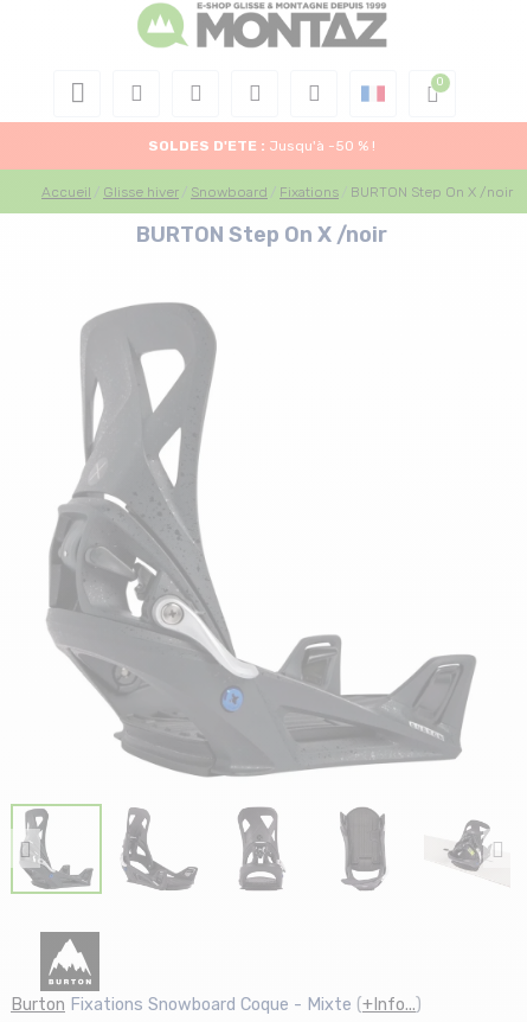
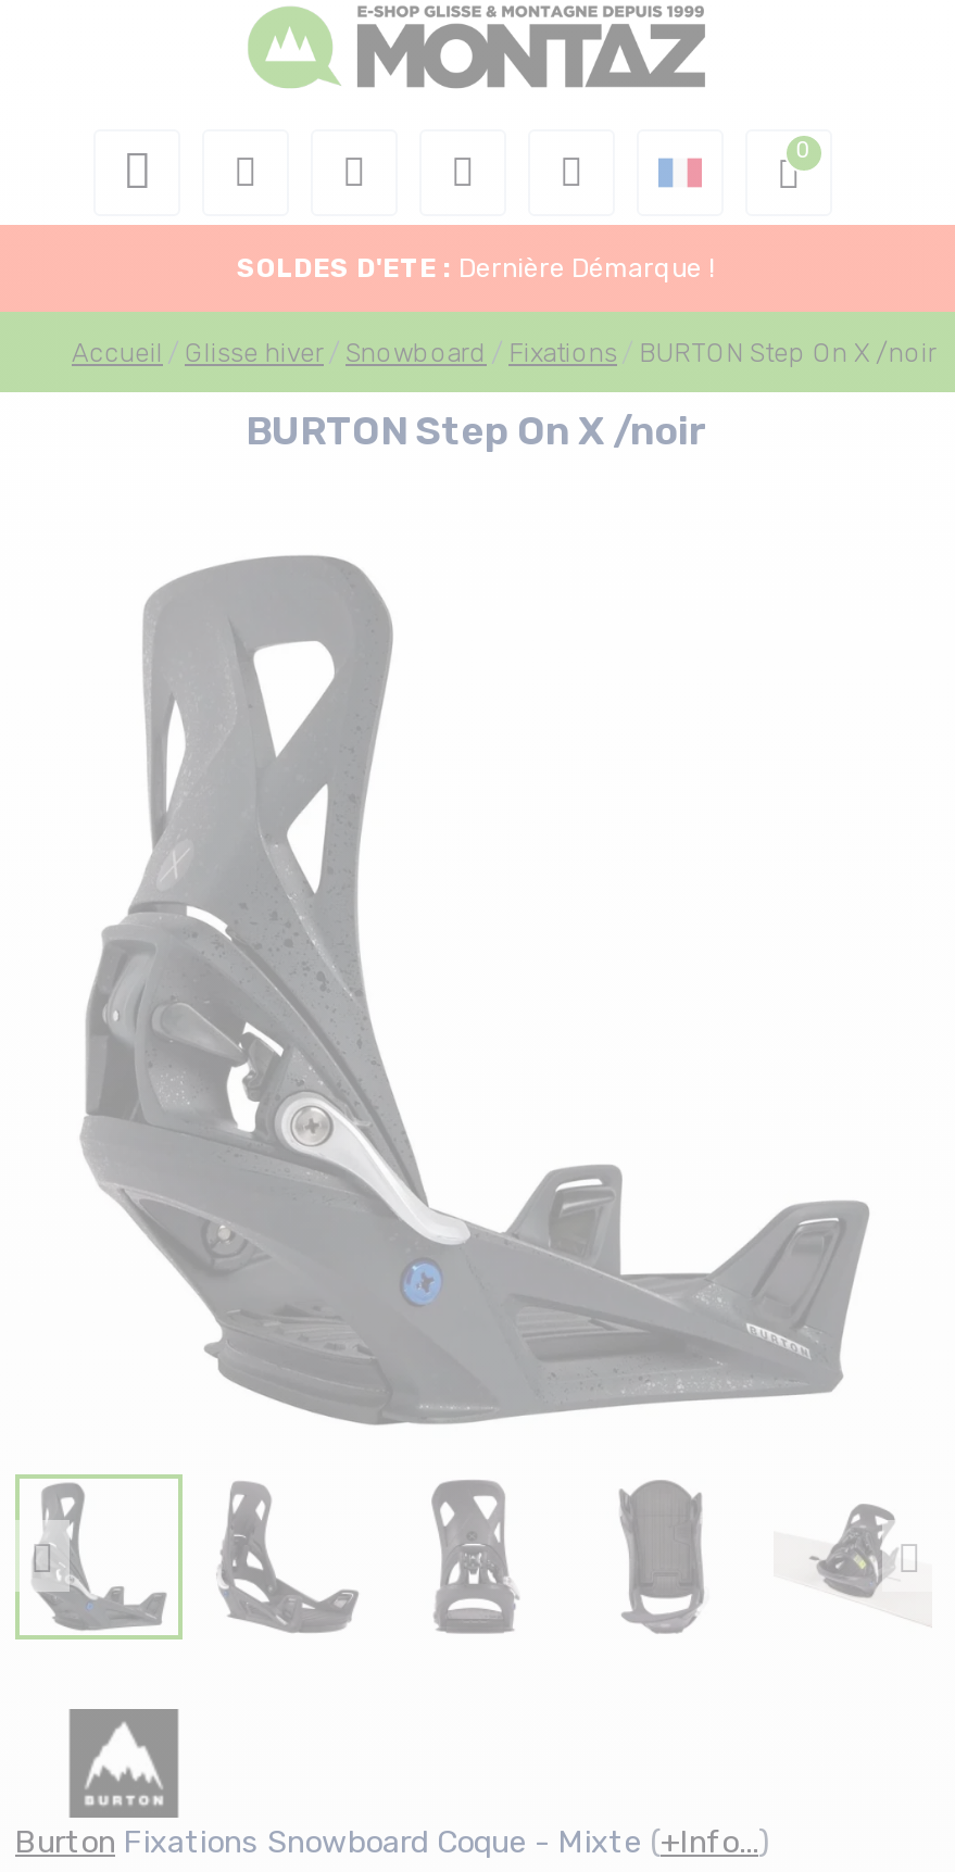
- SOLDES D'ETE : Jusqu'à -50 % !
+ SOLDES D'ETE : Dernière Démarque !
